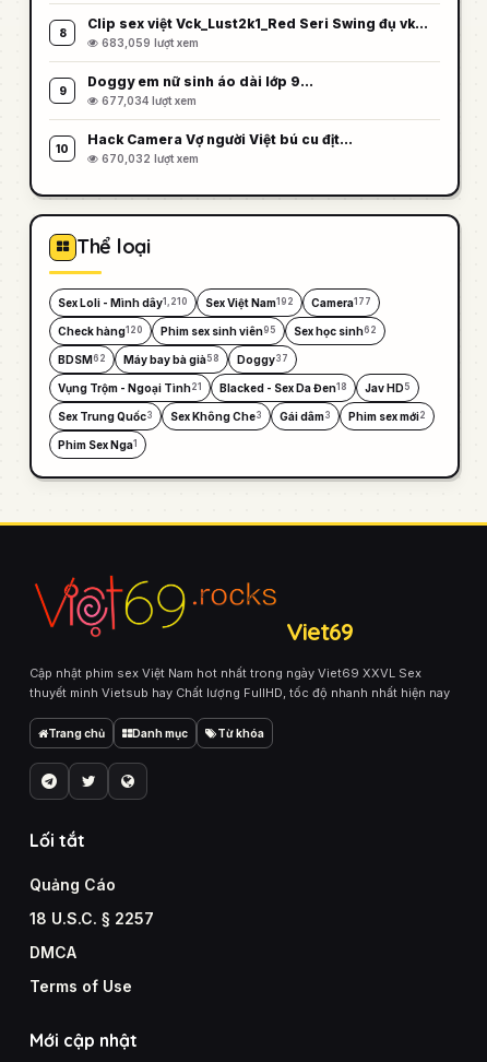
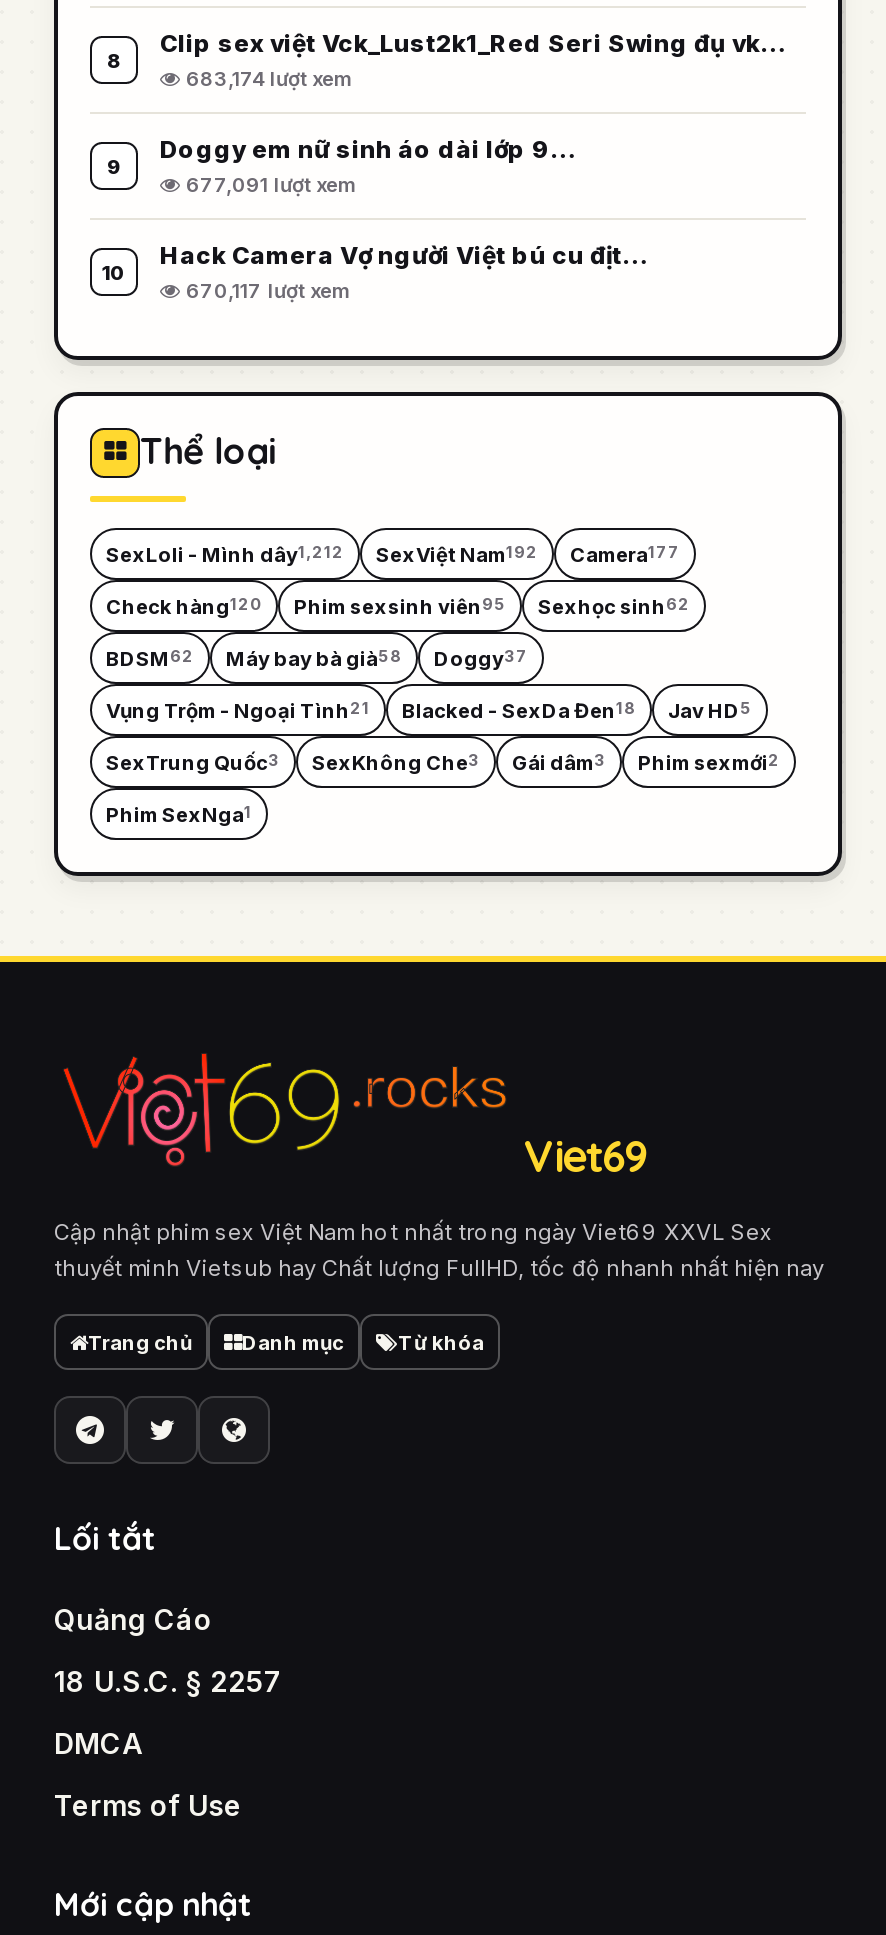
- 683,059 lượt xem
+ 683,174 lượt xem

- 677,034 lượt xem
+ 677,091 lượt xem

- 670,032 lượt xem
+ 670,117 lượt xem

- Sex Loli - Mình dây1,210
+ Sex Loli - Mình dây1,212
